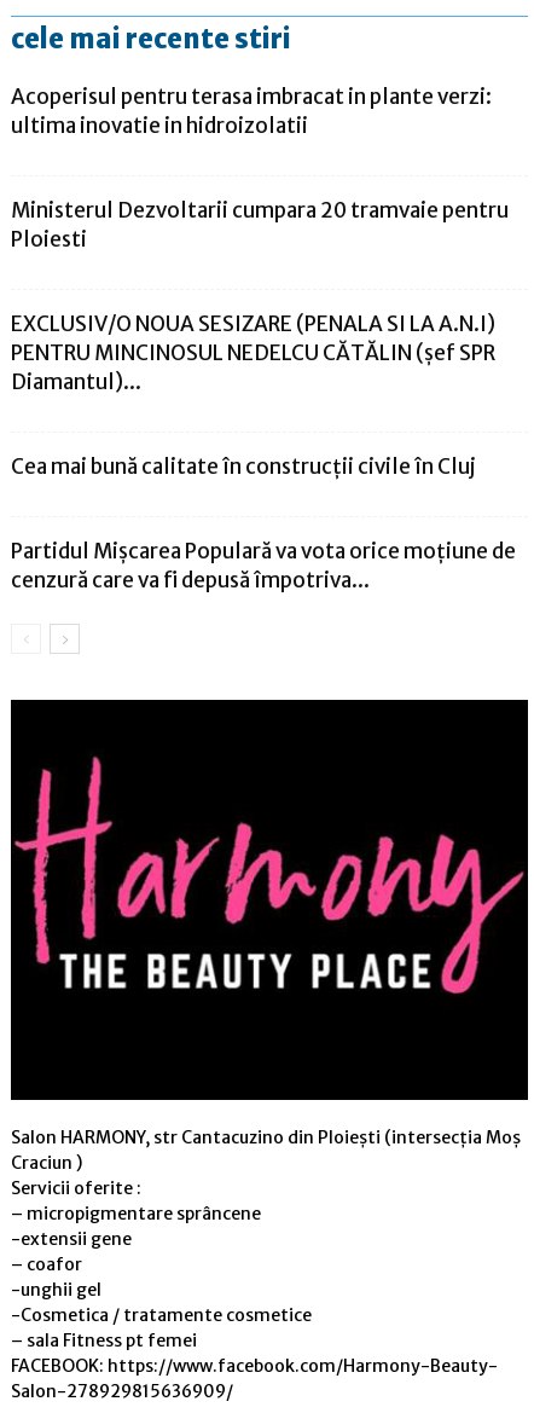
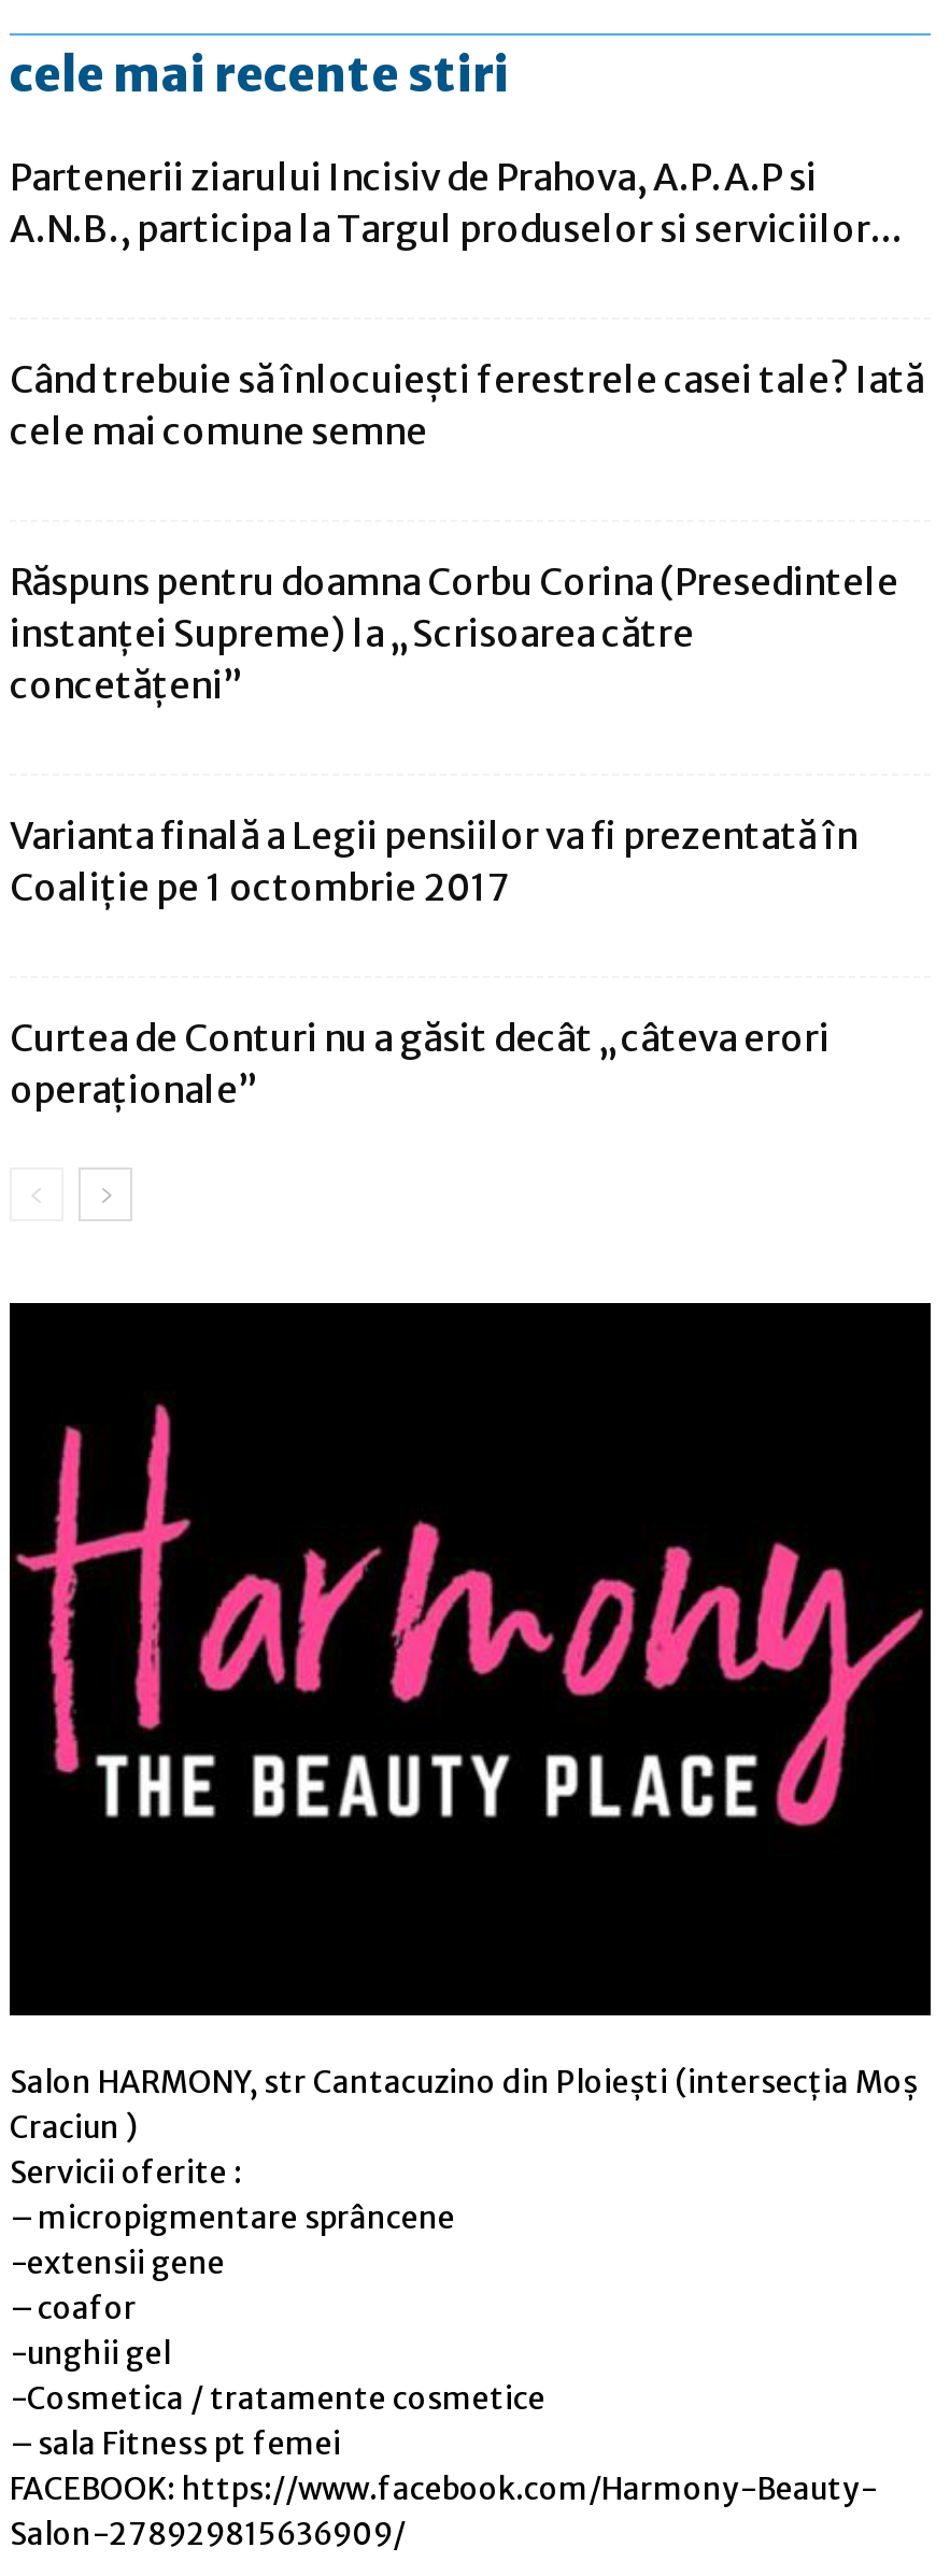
- Acoperisul pentru terasa imbracat in plante verzi:
- ultima inovatie in hidroizolatii
+ Partenerii ziarului Incisiv de Prahova, A.P.A.P si
+ A.N.B., participa la Targul produselor si serviciilor...

- Ministerul Dezvoltarii cumpara 20 tramvaie pentru
- Ploiesti
+ Când trebuie să înlocuiești ferestrele casei tale? Iată
+ cele mai comune semne

- EXCLUSIV/O NOUA SESIZARE (PENALA SI LA A.N.I)
- PENTRU MINCINOSUL NEDELCU CĂTĂLIN (șef SPR
- Diamantul)...
+ Răspuns pentru doamna Corbu Corina (Presedintele
+ instanței Supreme) la „Scrisoarea către
+ concetățeni”

- Cea mai bună calitate în construcții civile în Cluj
+ Varianta finală a Legii pensiilor va fi prezentată în
+ Coaliție pe 1 octombrie 2017

- Partidul Mişcarea Populară va vota orice moţiune de
- cenzură care va fi depusă împotriva...
+ Curtea de Conturi nu a găsit decât „câteva erori
+ operaționale”
